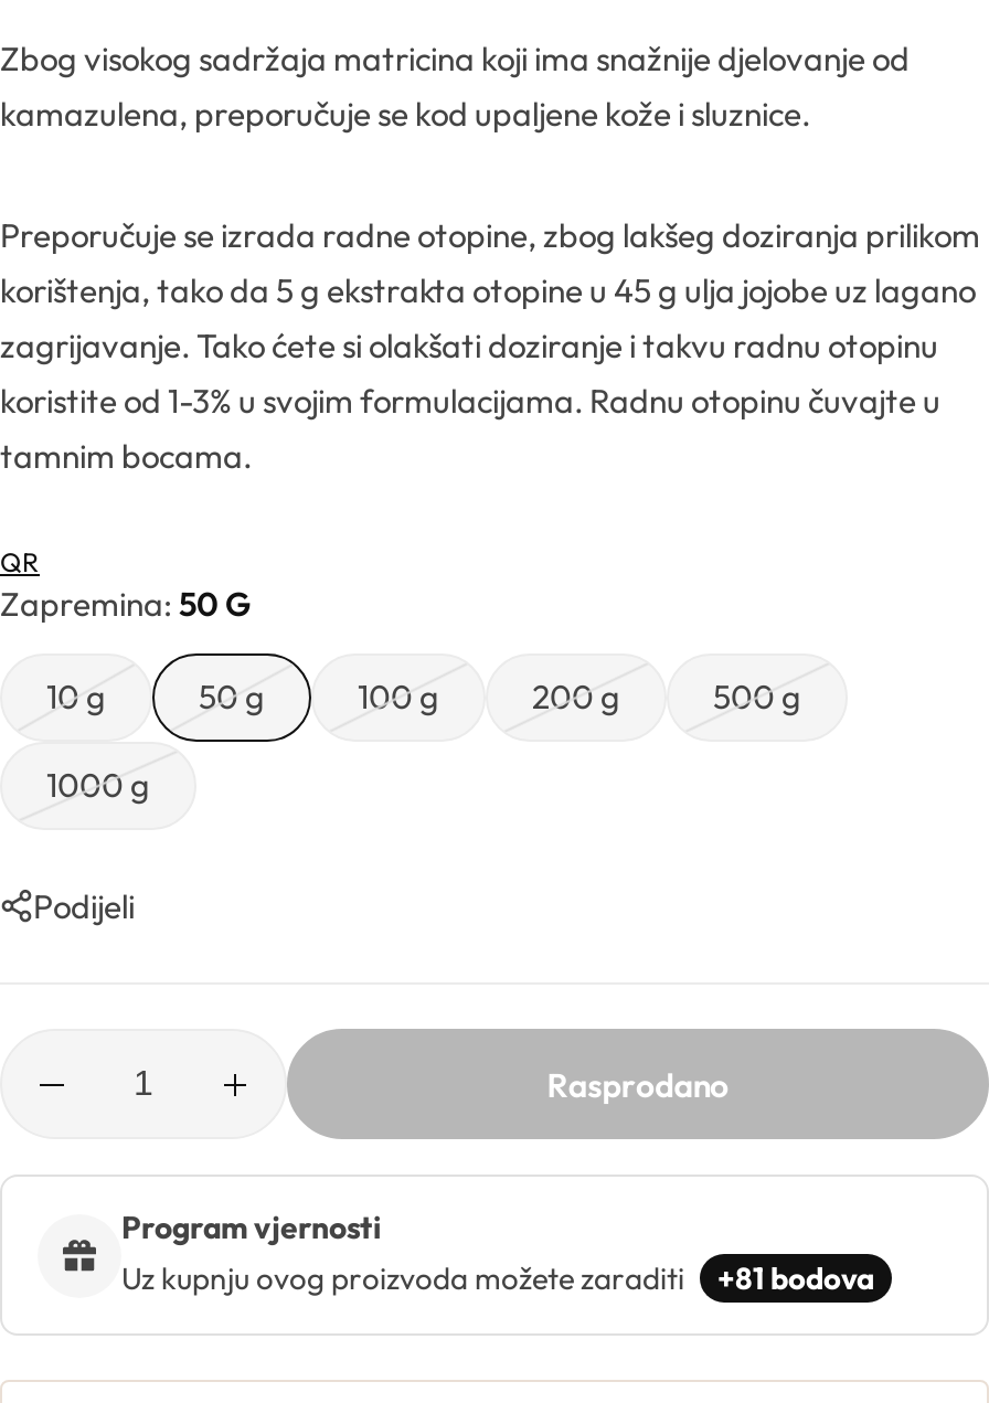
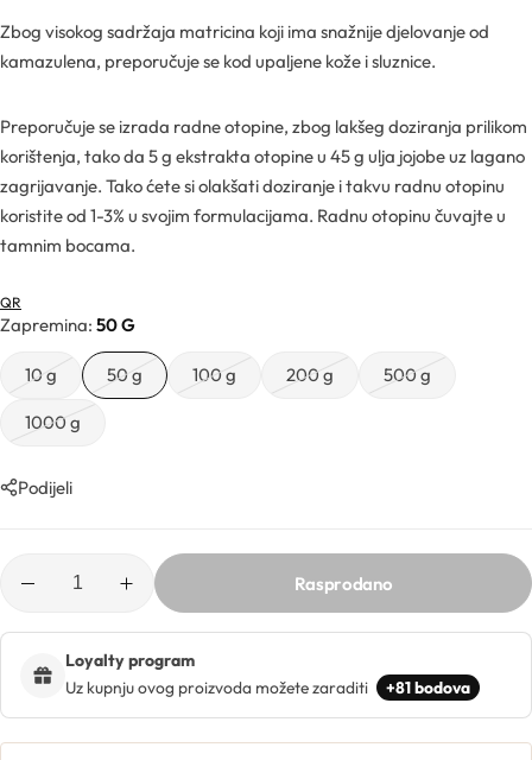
- Program vjernosti
+ Loyalty program
